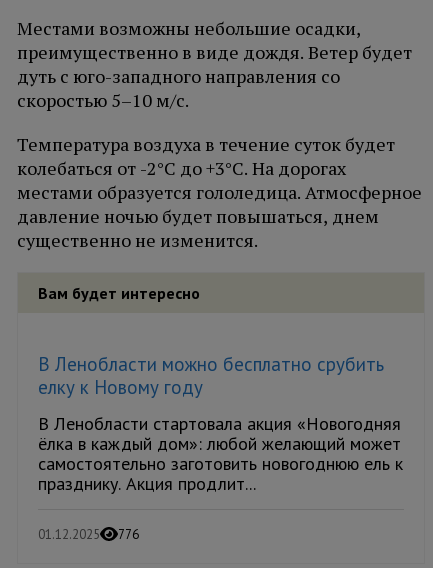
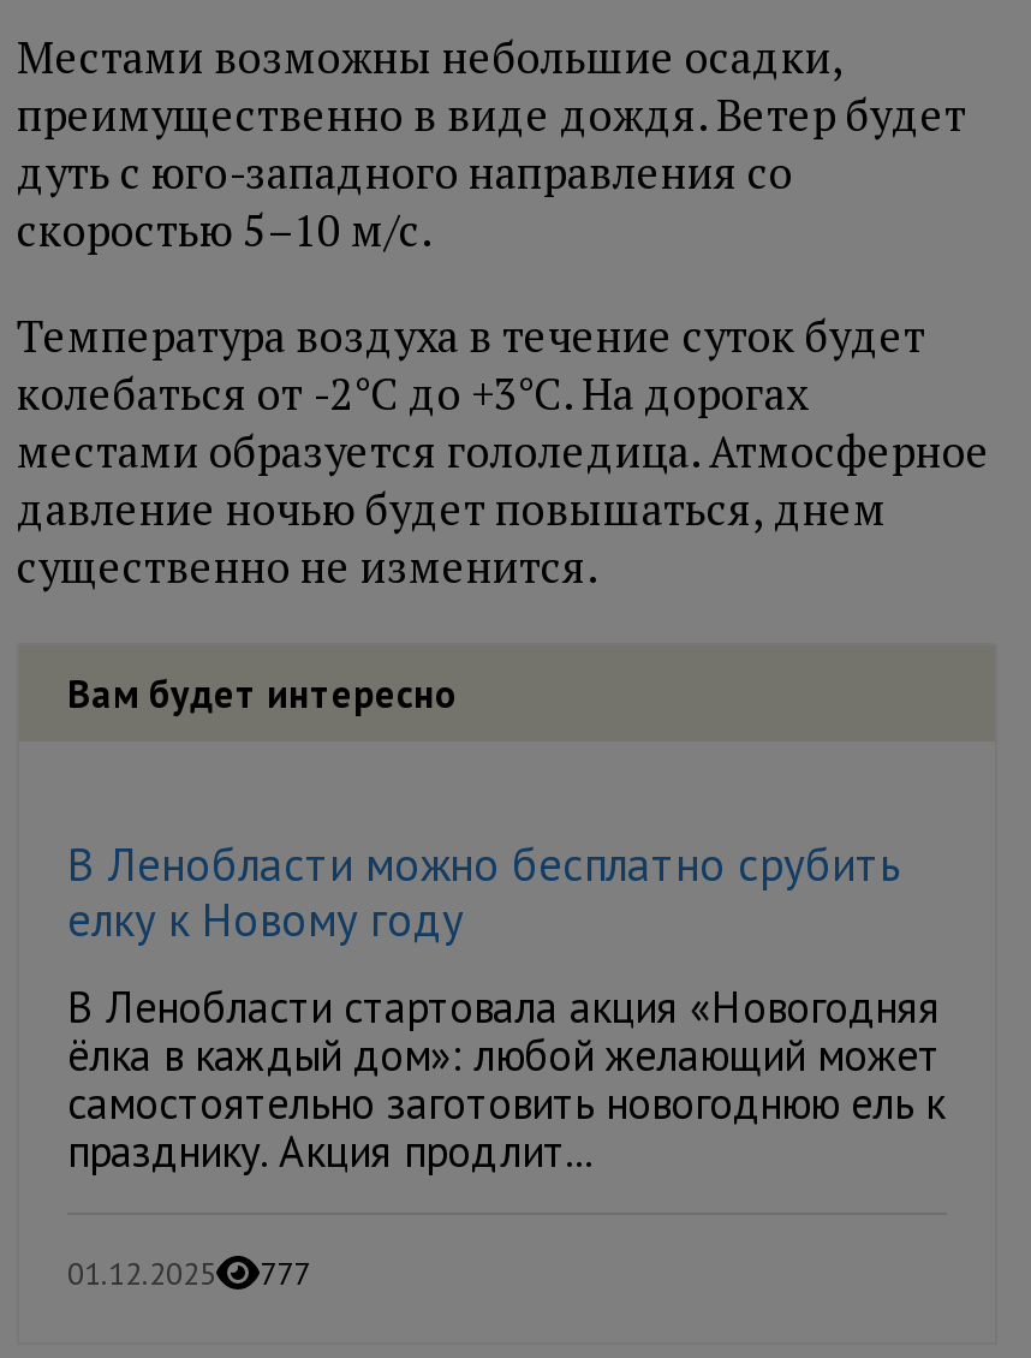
- 01.12.2025 776
+ 01.12.2025 777
